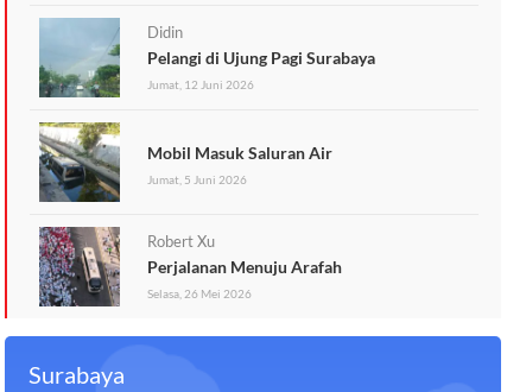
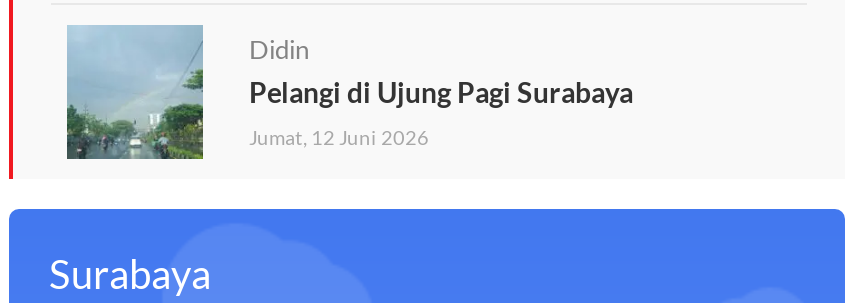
- [image]
- Mobil Masuk Saluran Air
- Jumat, 5 Juni 2026
- Robert Xu
- Perjalanan Menuju Arafah
- Selasa, 26 Mei 2026

- [image]
